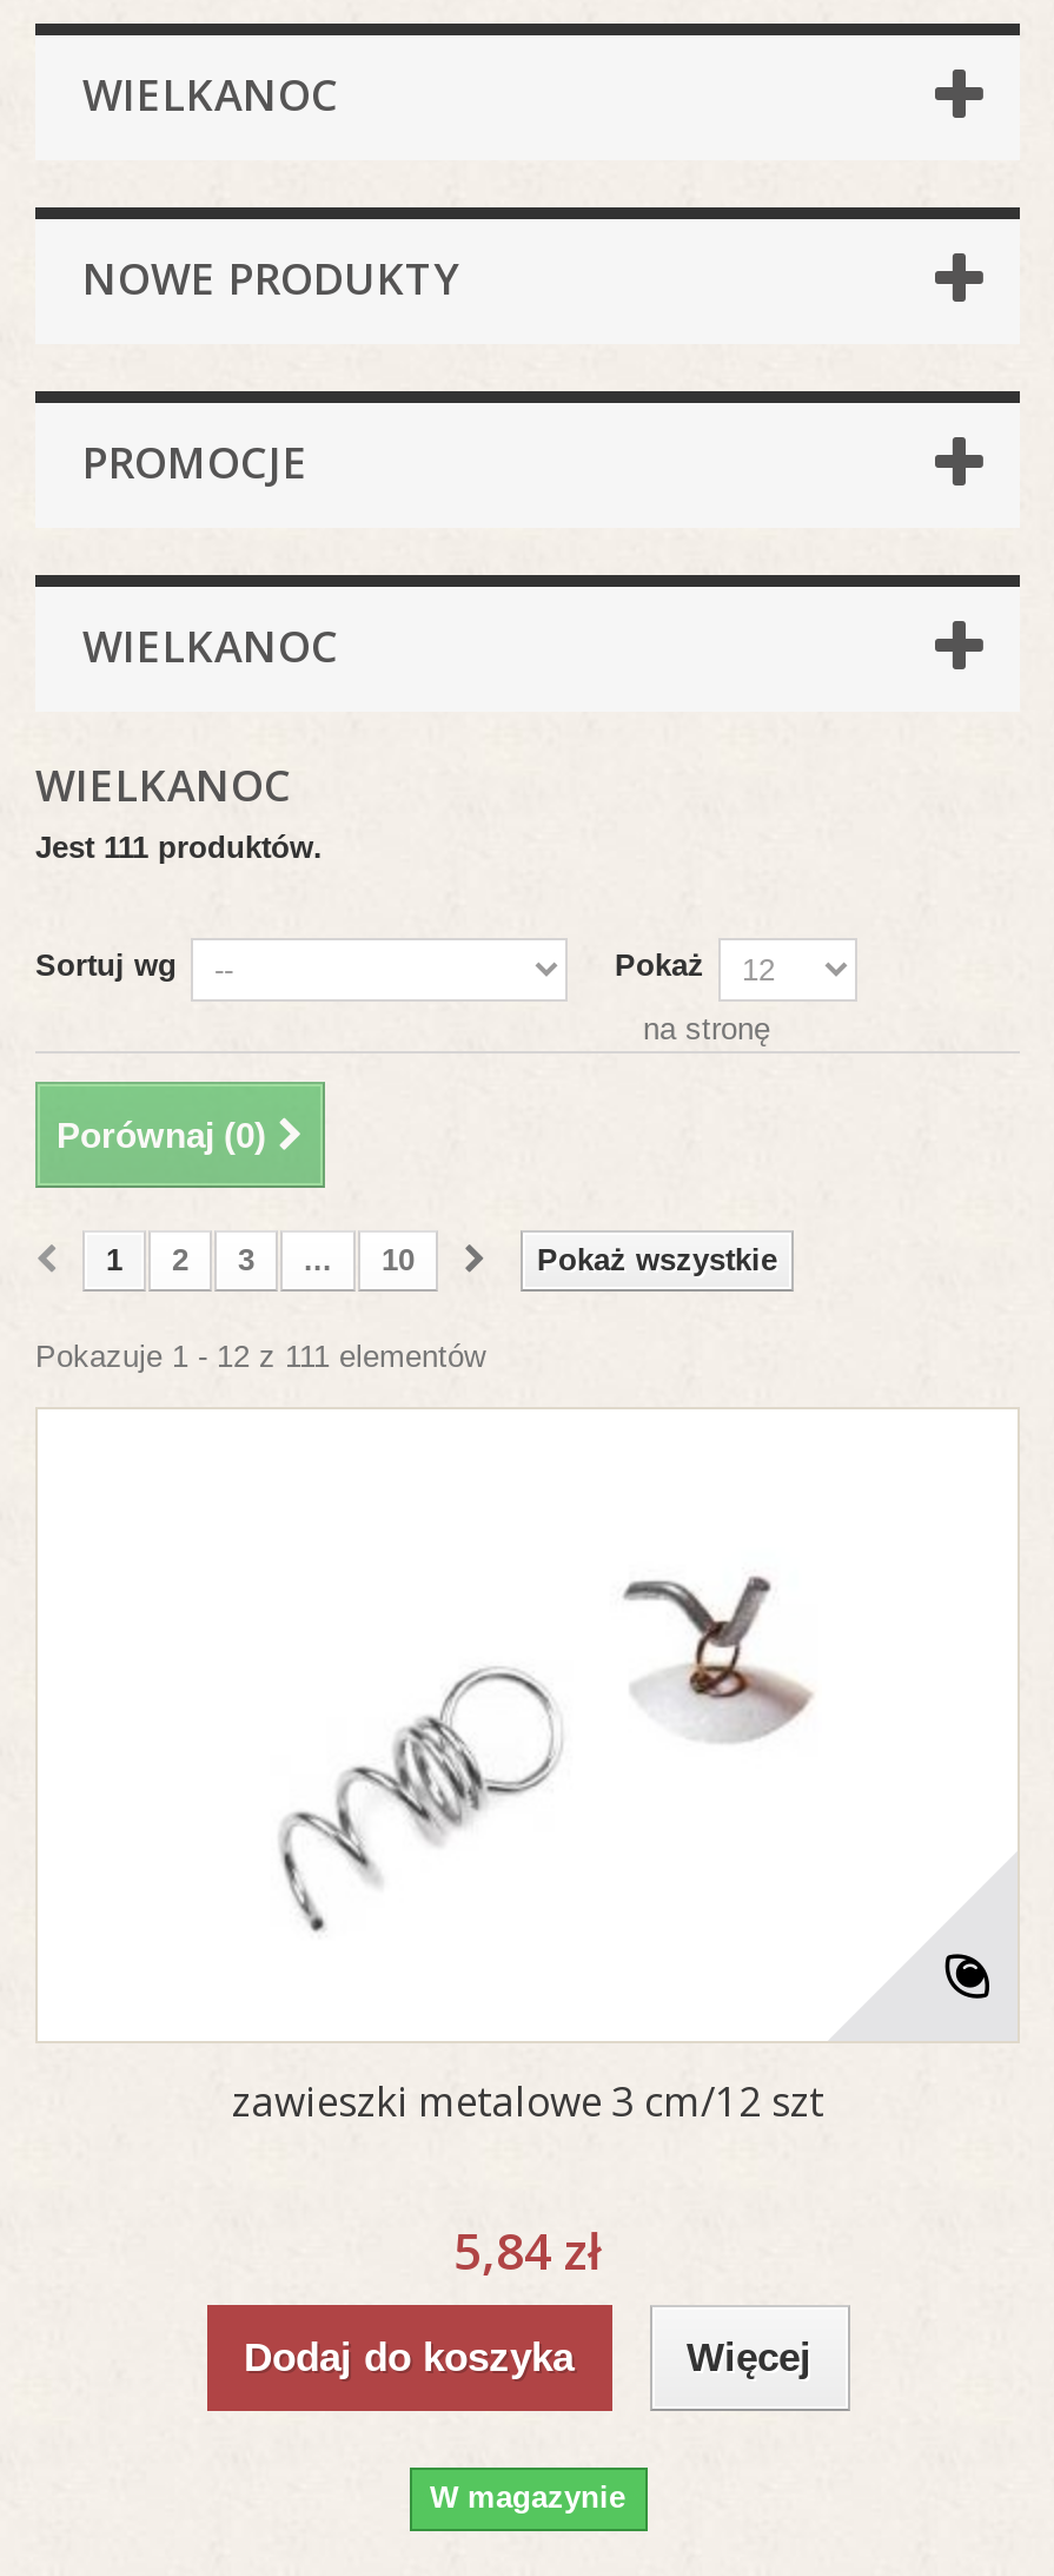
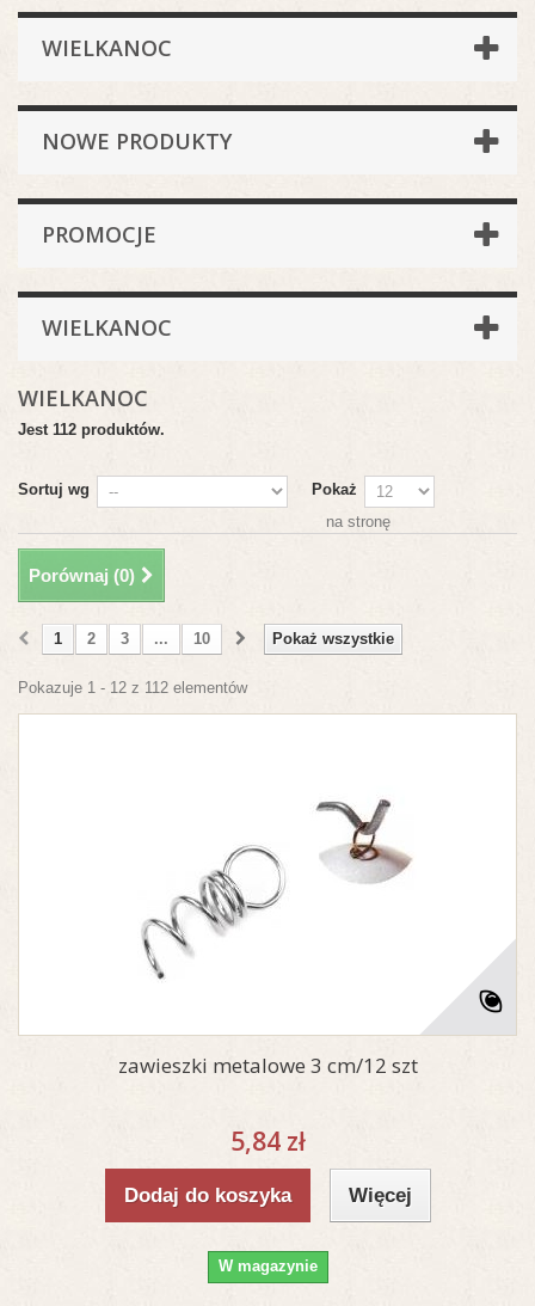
- Jest 111 produktów.
+ Jest 112 produktów.

- Pokazuje 1 - 12 z 111 elementów
+ Pokazuje 1 - 12 z 112 elementów
